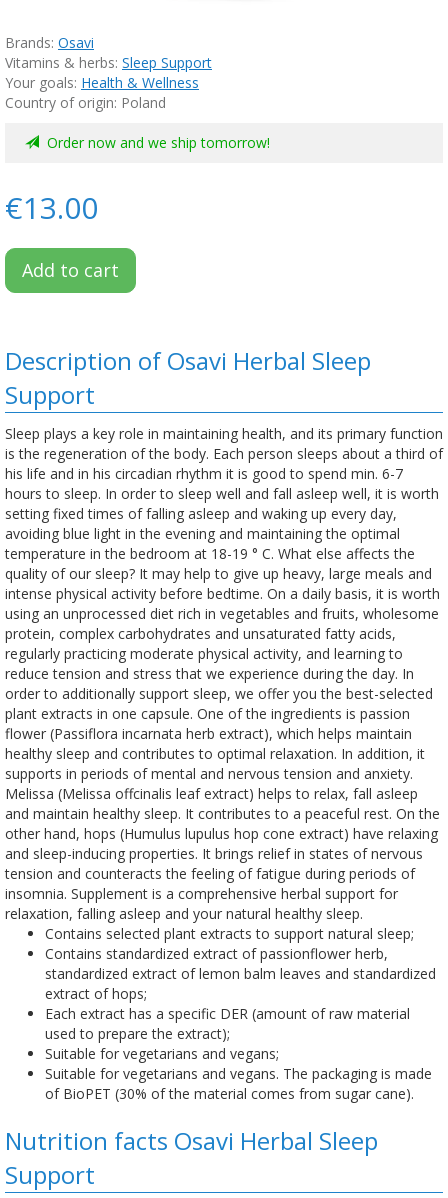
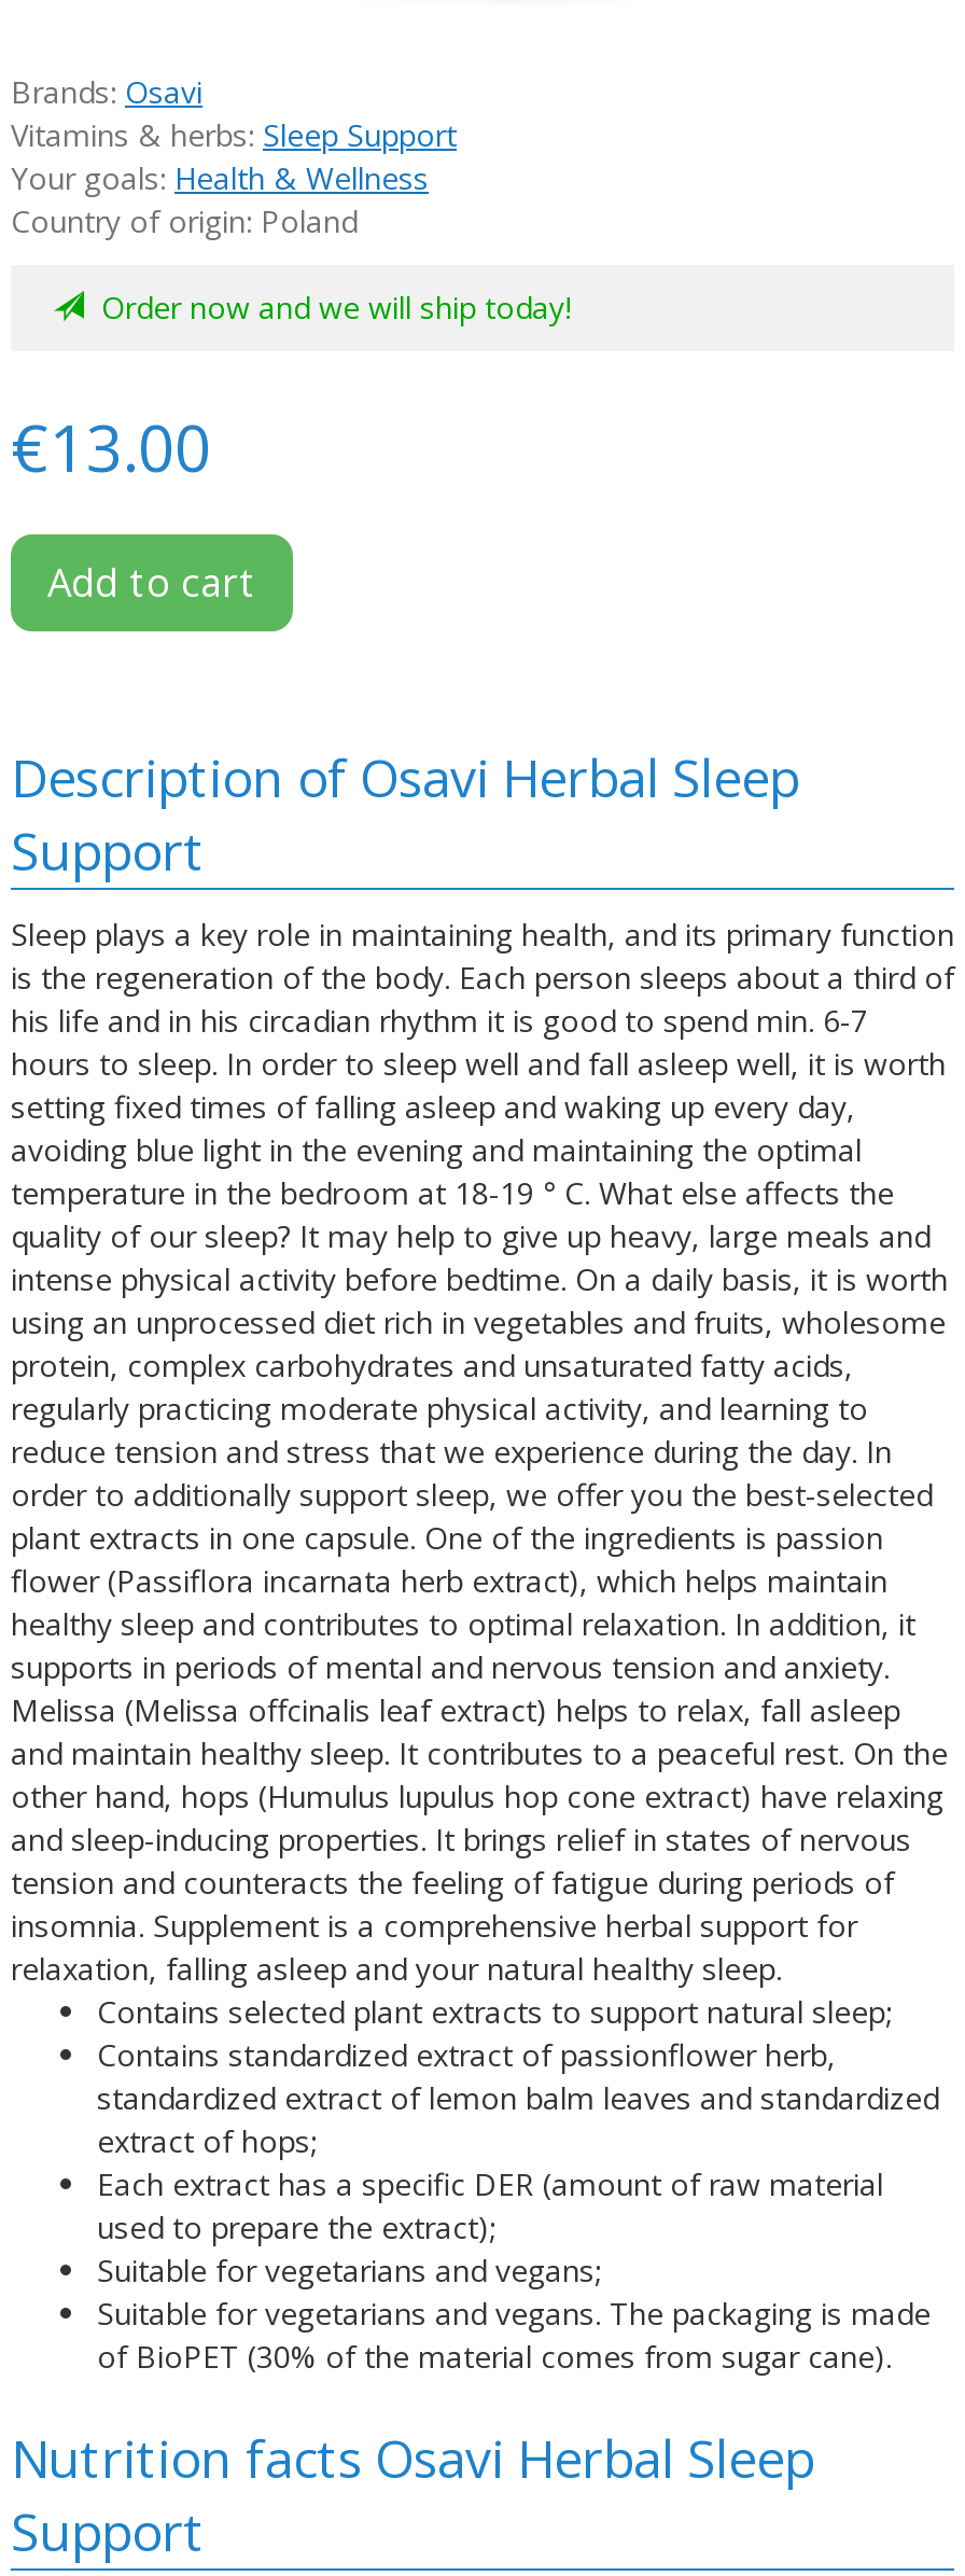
- Order now and we ship tomorrow!
+ Order now and we will ship today!
